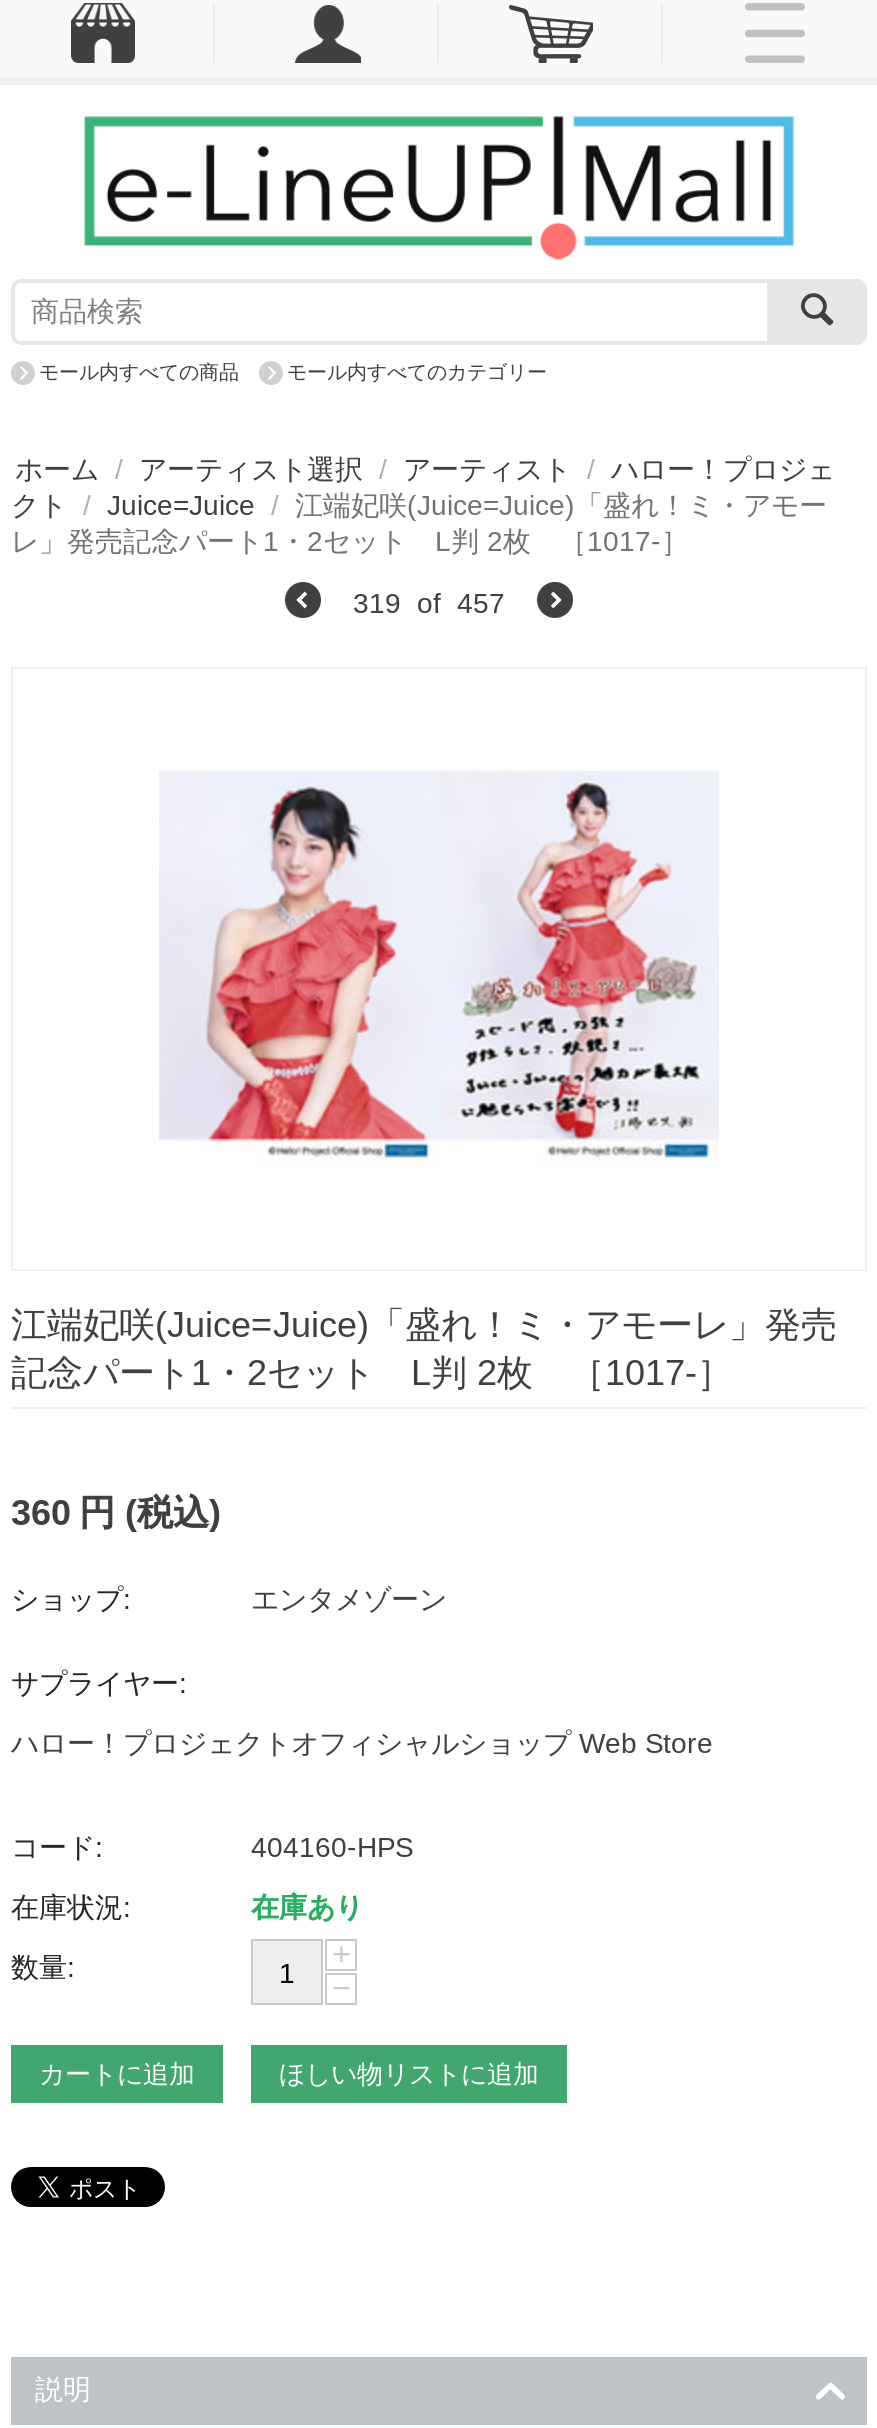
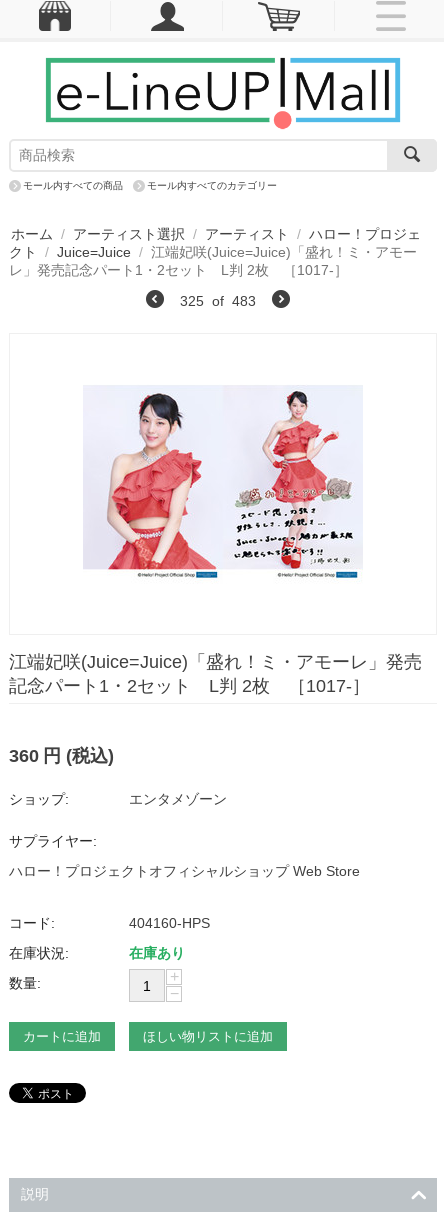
- 319 of 457
+ 325 of 483
